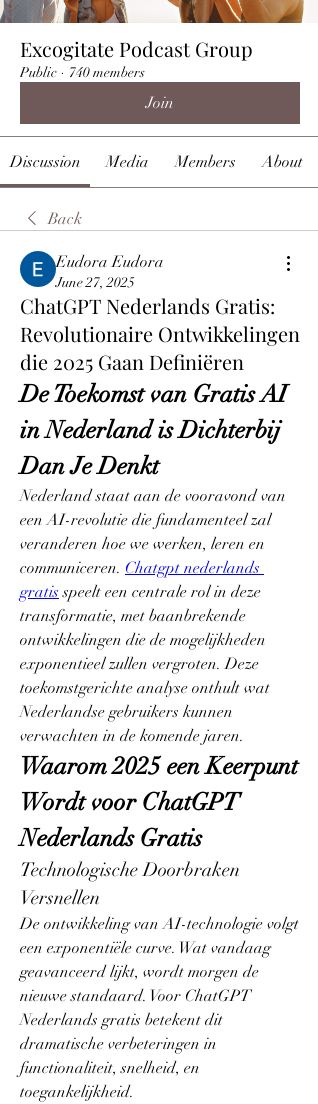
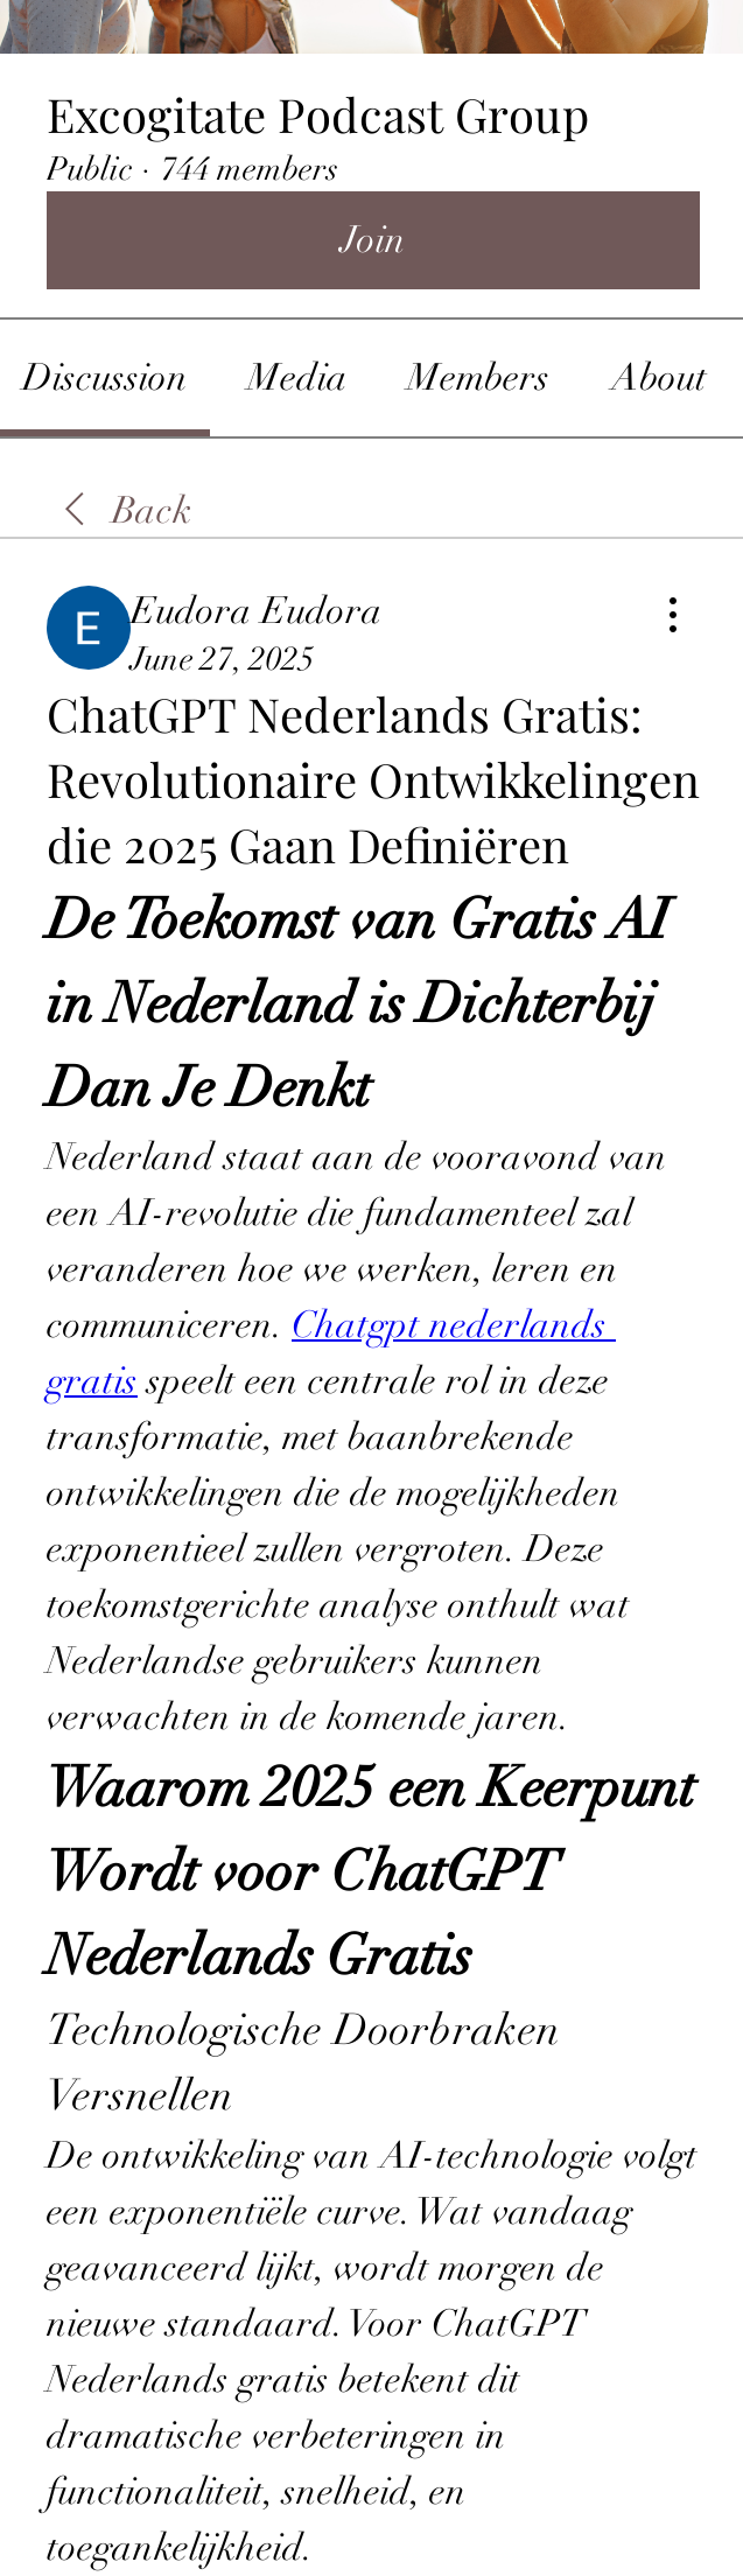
- Public · 740 members
+ Public · 744 members
